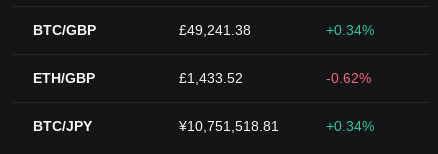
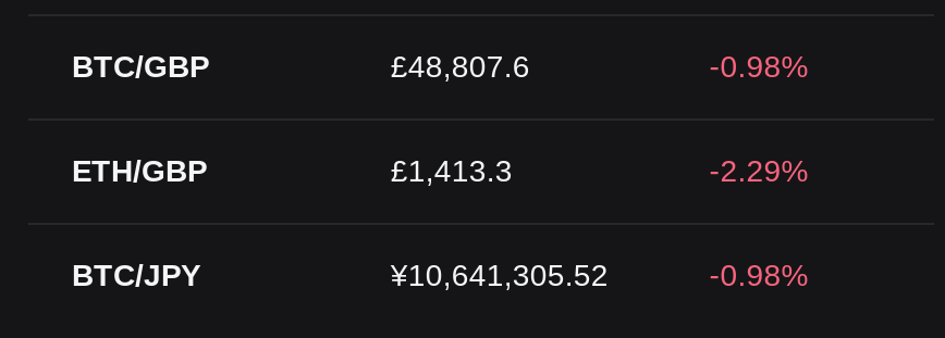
- £49,241.38
+ £48,807.6

- +0.34%
+ -0.98%

- £1,433.52
+ £1,413.3

- -0.62%
+ -2.29%

- ¥10,751,518.81
+ ¥10,641,305.52

- +0.34%
+ -0.98%
